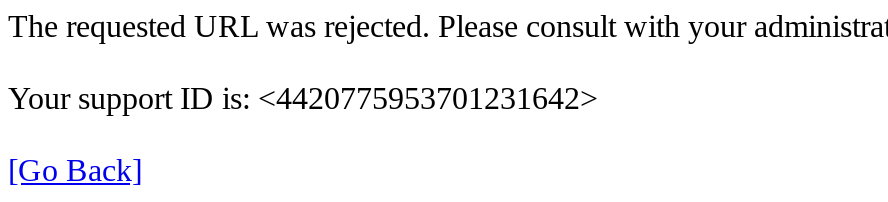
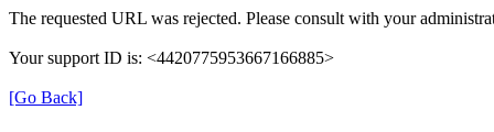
- Your support ID is: <4420775953701231642>
+ Your support ID is: <4420775953667166885>
